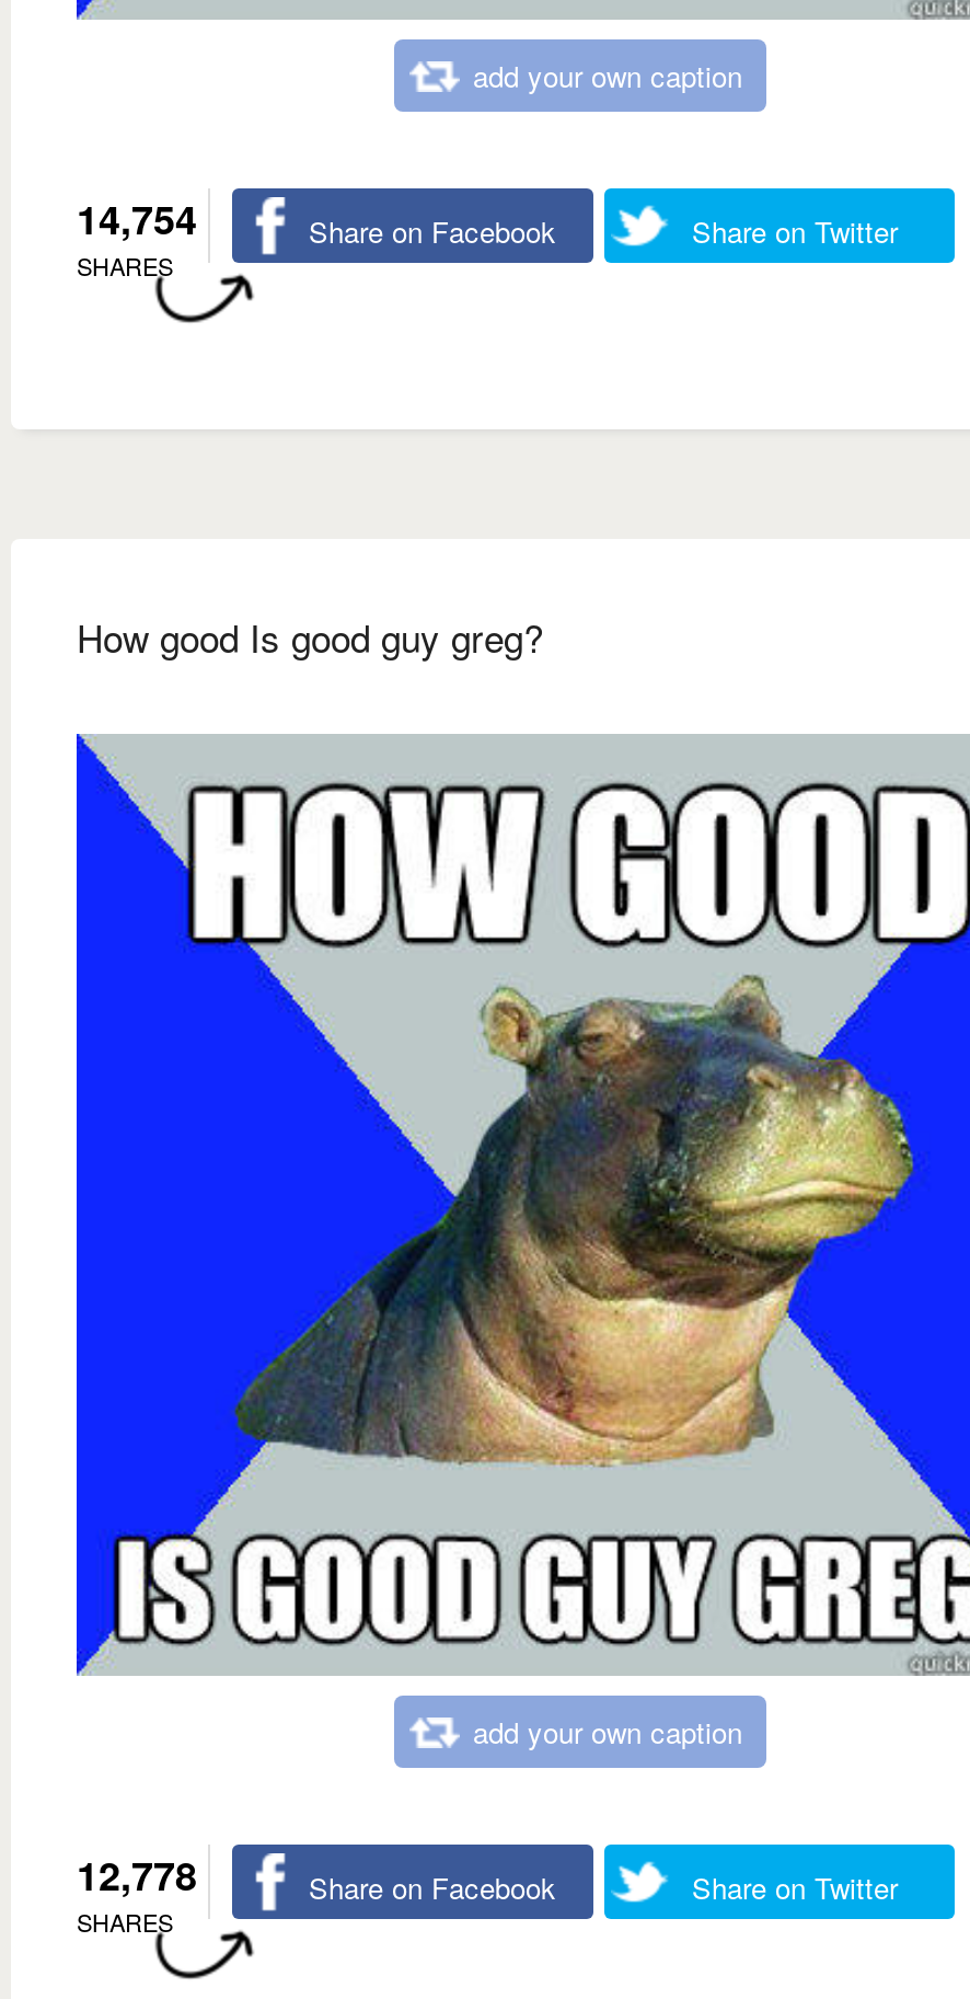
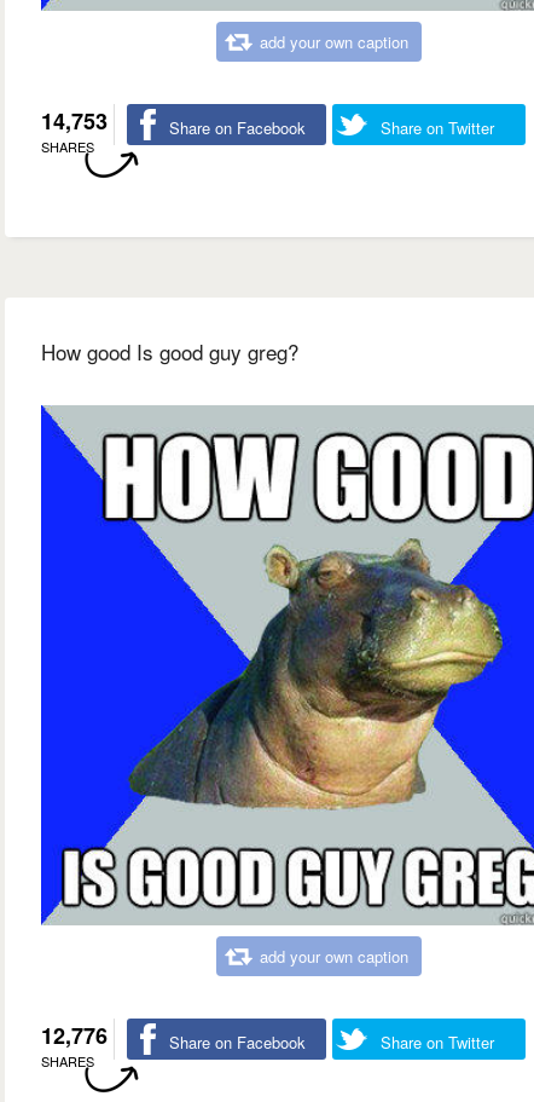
- 14,754
+ 14,753

- 12,778
+ 12,776
